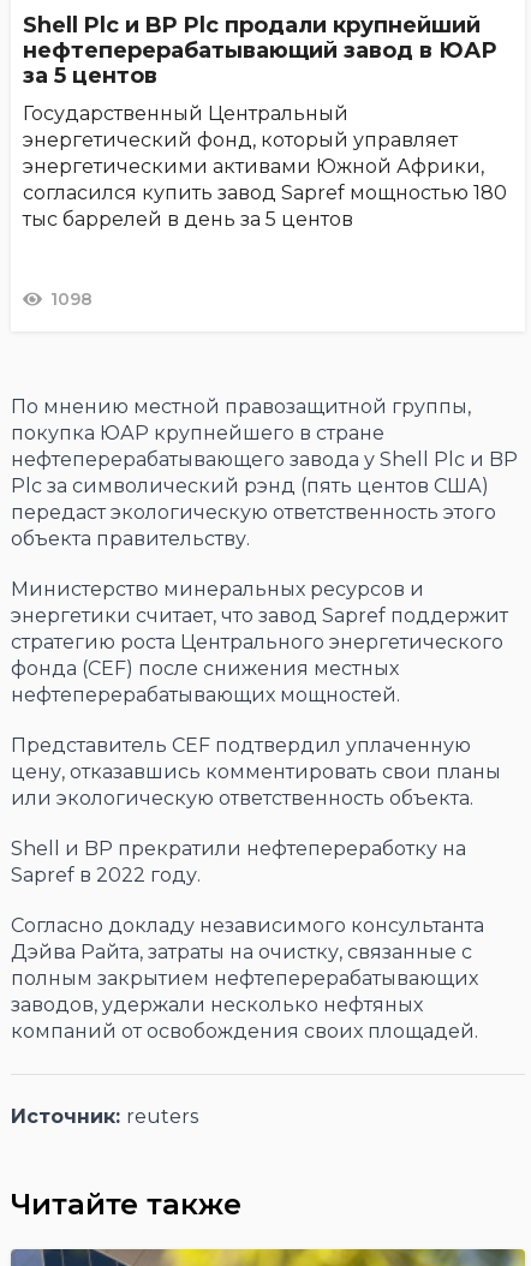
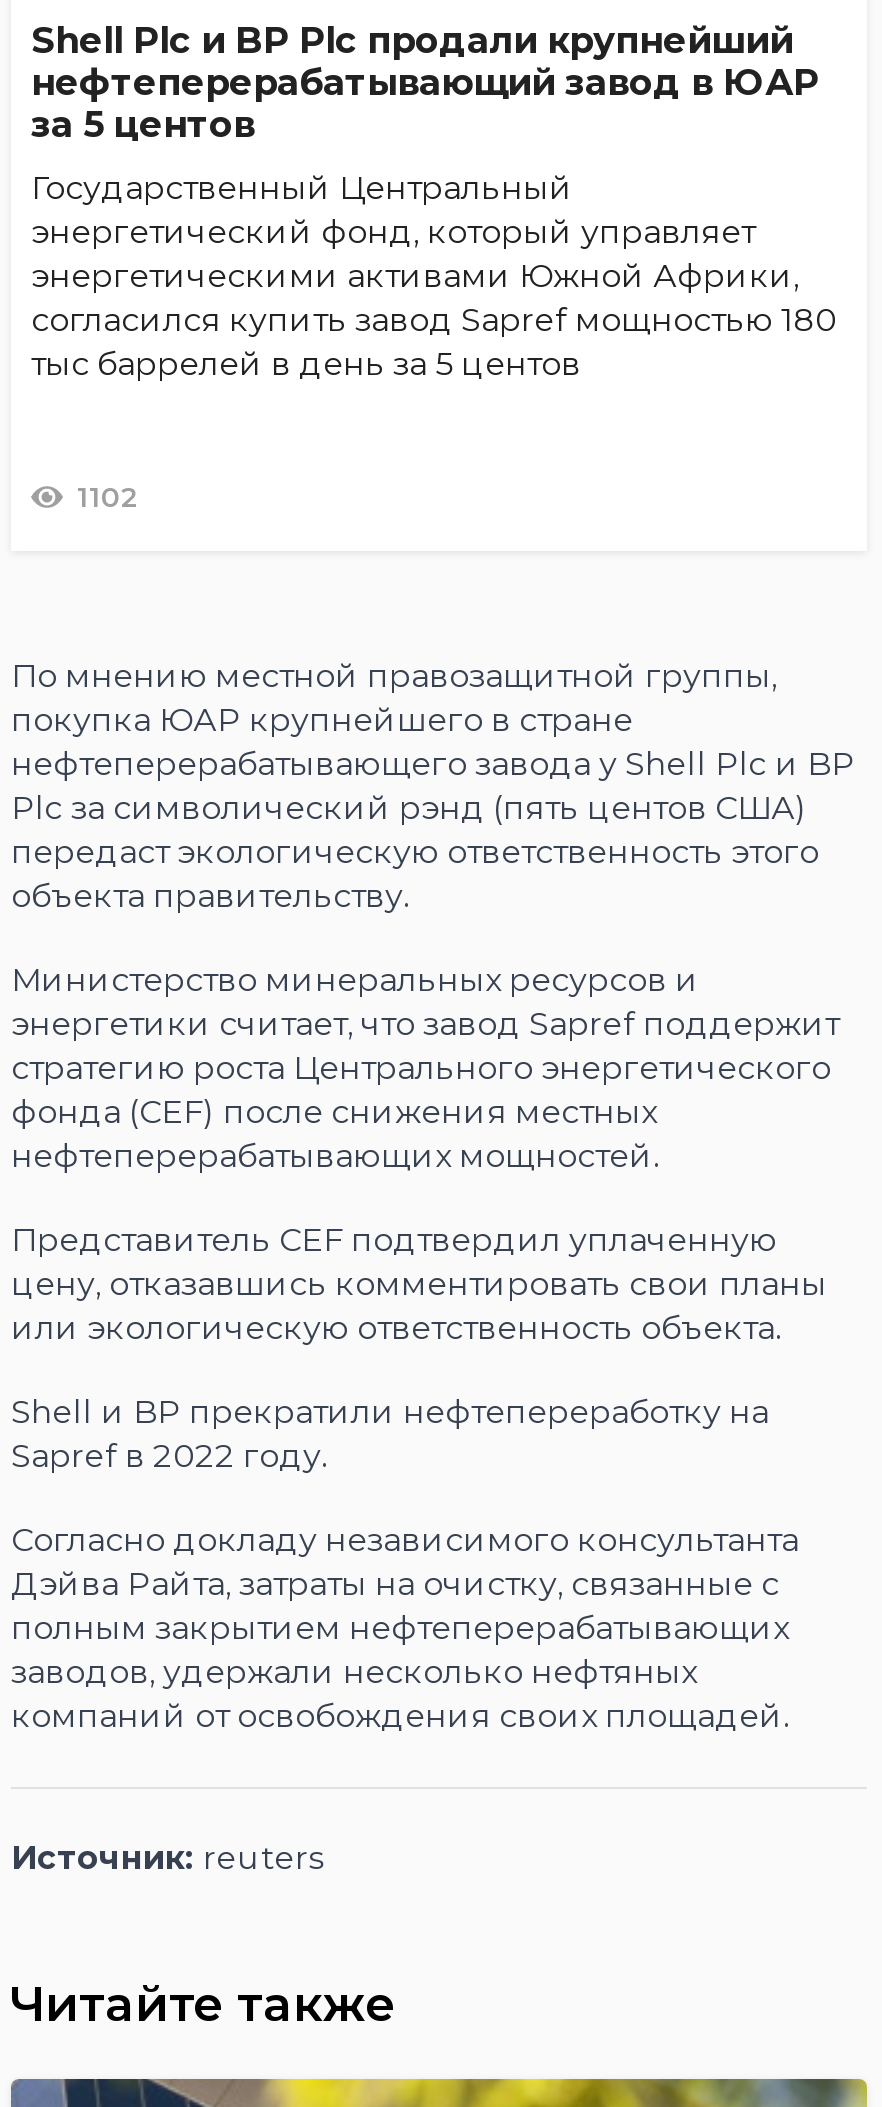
- 1098
+ 1102
